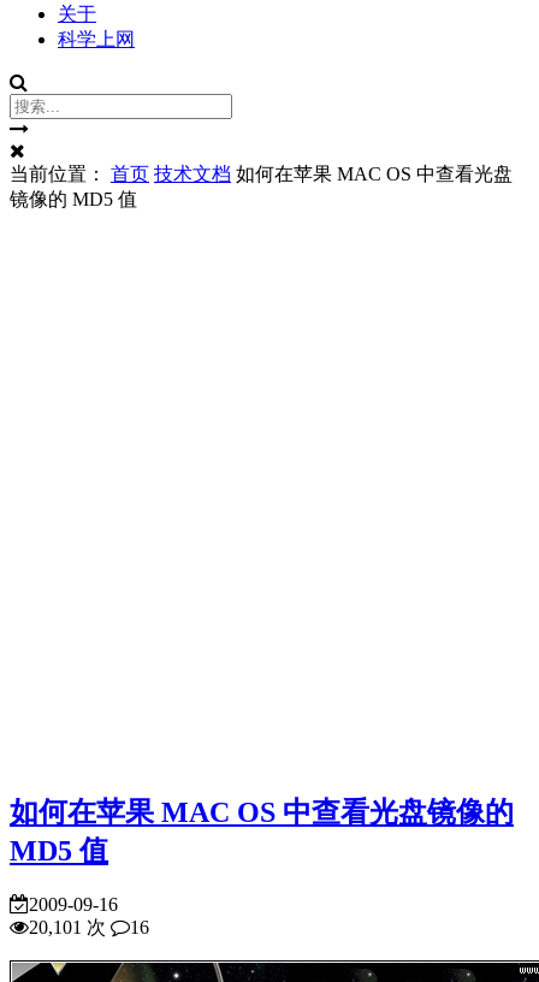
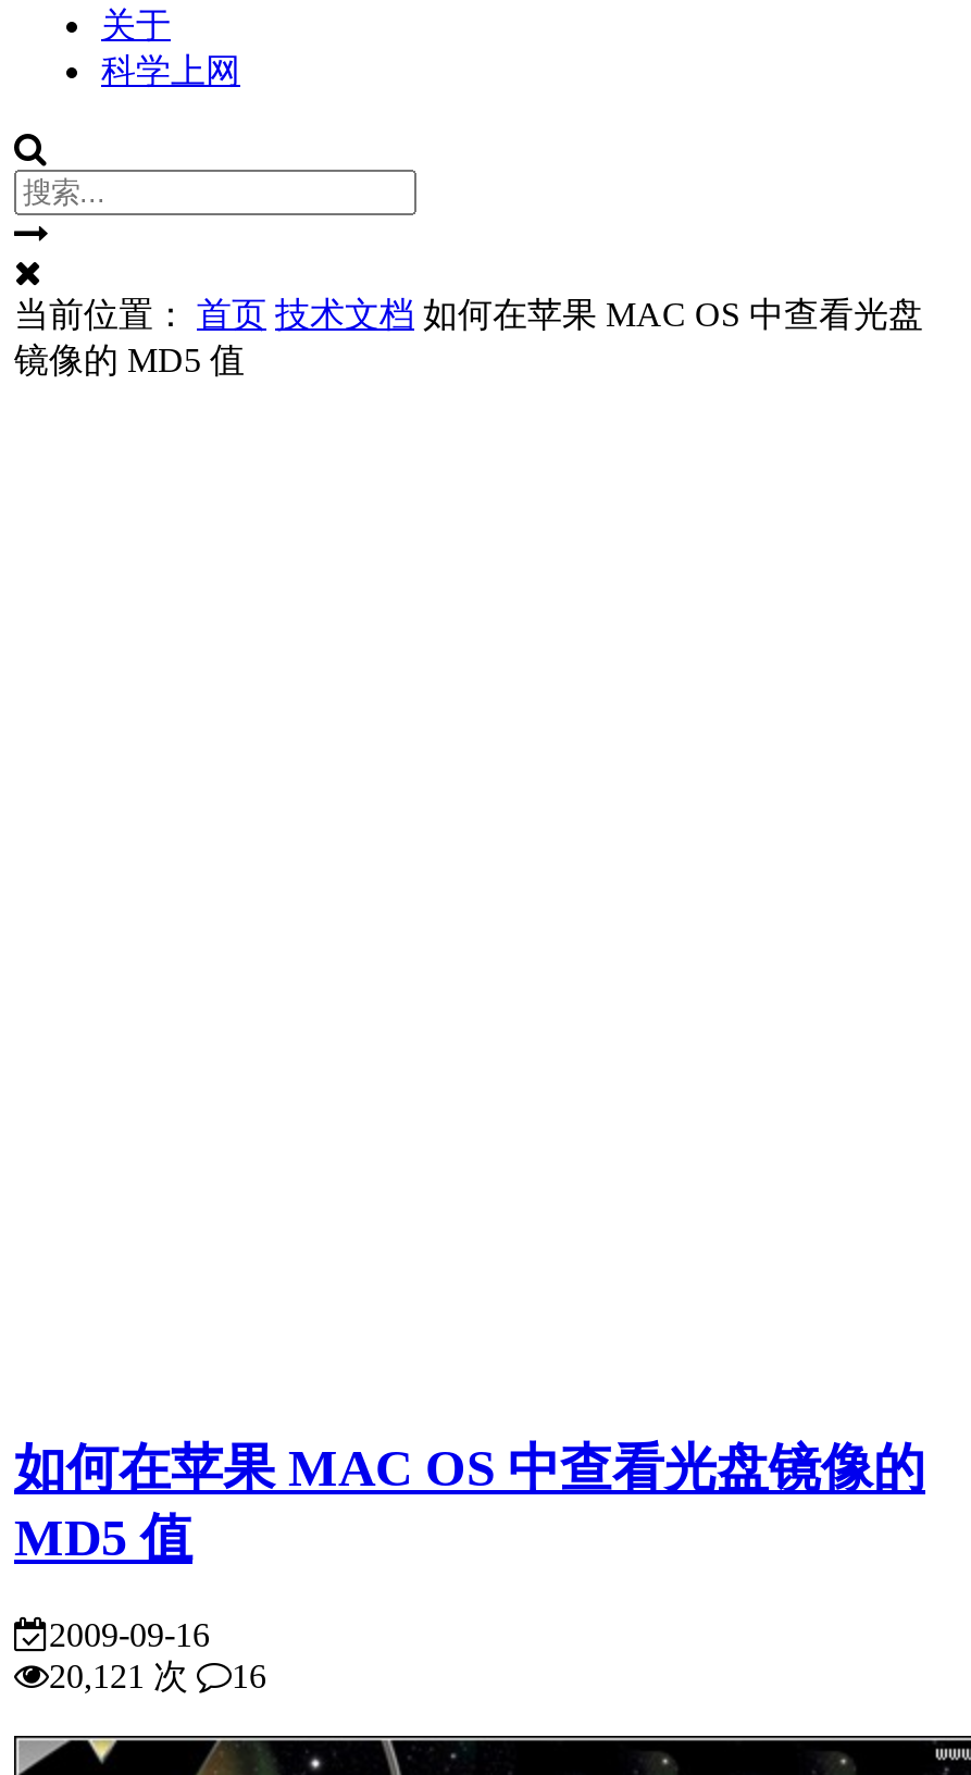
- 20,101 次 16
+ 20,121 次 16
